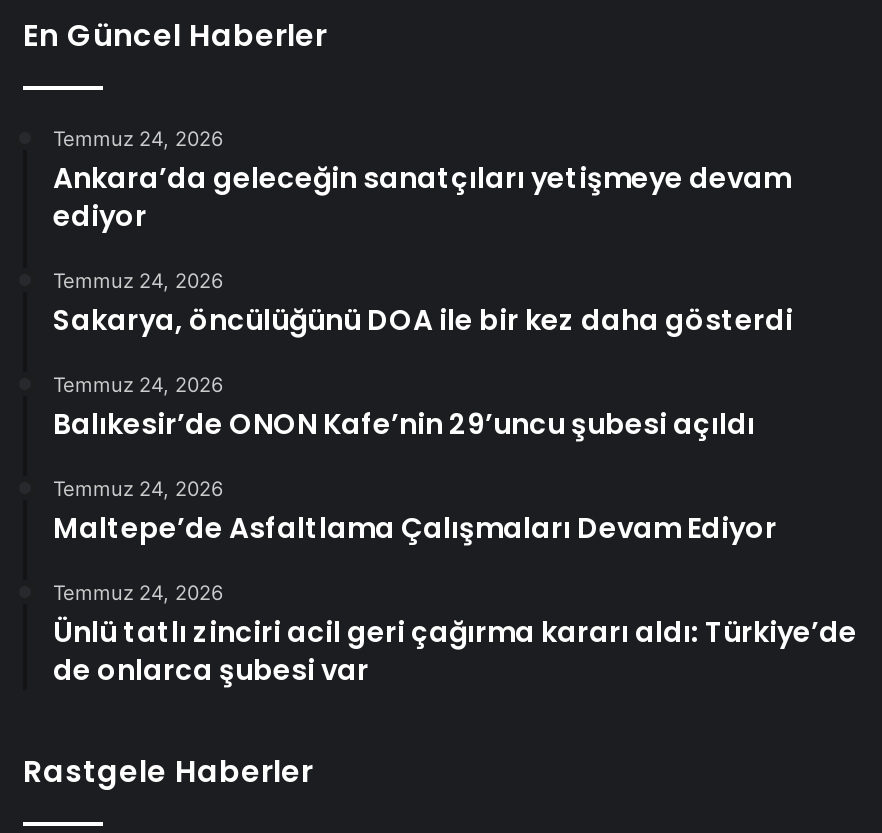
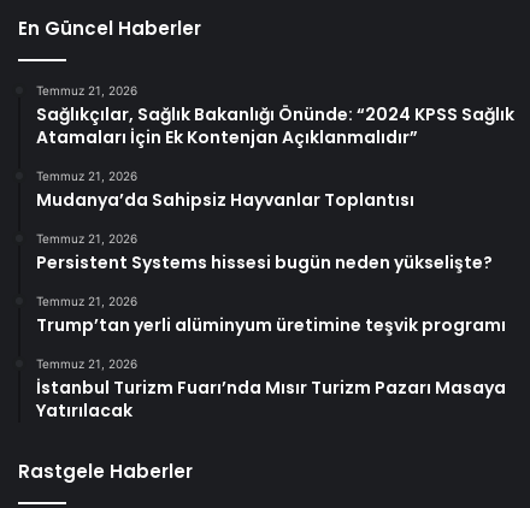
- Temmuz 24, 2026
- Ankara’da geleceğin sanatçıları yetişmeye devam
- ediyor
+ Temmuz 21, 2026
+ Sağlıkçılar, Sağlık Bakanlığı Önünde: “2024 KPSS Sağlık
+ Atamaları İçin Ek Kontenjan Açıklanmalıdır”

- Temmuz 24, 2026
- Sakarya, öncülüğünü DOA ile bir kez daha gösterdi
+ Temmuz 21, 2026
+ Mudanya’da Sahipsiz Hayvanlar Toplantısı

- Temmuz 24, 2026
- Balıkesir’de ONON Kafe’nin 29’uncu şubesi açıldı
+ Temmuz 21, 2026
+ Persistent Systems hissesi bugün neden yükselişte?

- Temmuz 24, 2026
- Maltepe’de Asfaltlama Çalışmaları Devam Ediyor
+ Temmuz 21, 2026
+ Trump’tan yerli alüminyum üretimine teşvik programı

- Temmuz 24, 2026
- Ünlü tatlı zinciri acil geri çağırma kararı aldı: Türkiye’de
- de onlarca şubesi var
+ Temmuz 21, 2026
+ İstanbul Turizm Fuarı’nda Mısır Turizm Pazarı Masaya
+ Yatırılacak
